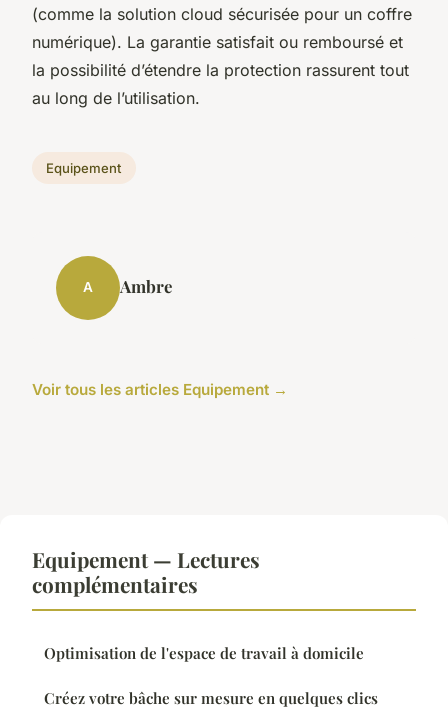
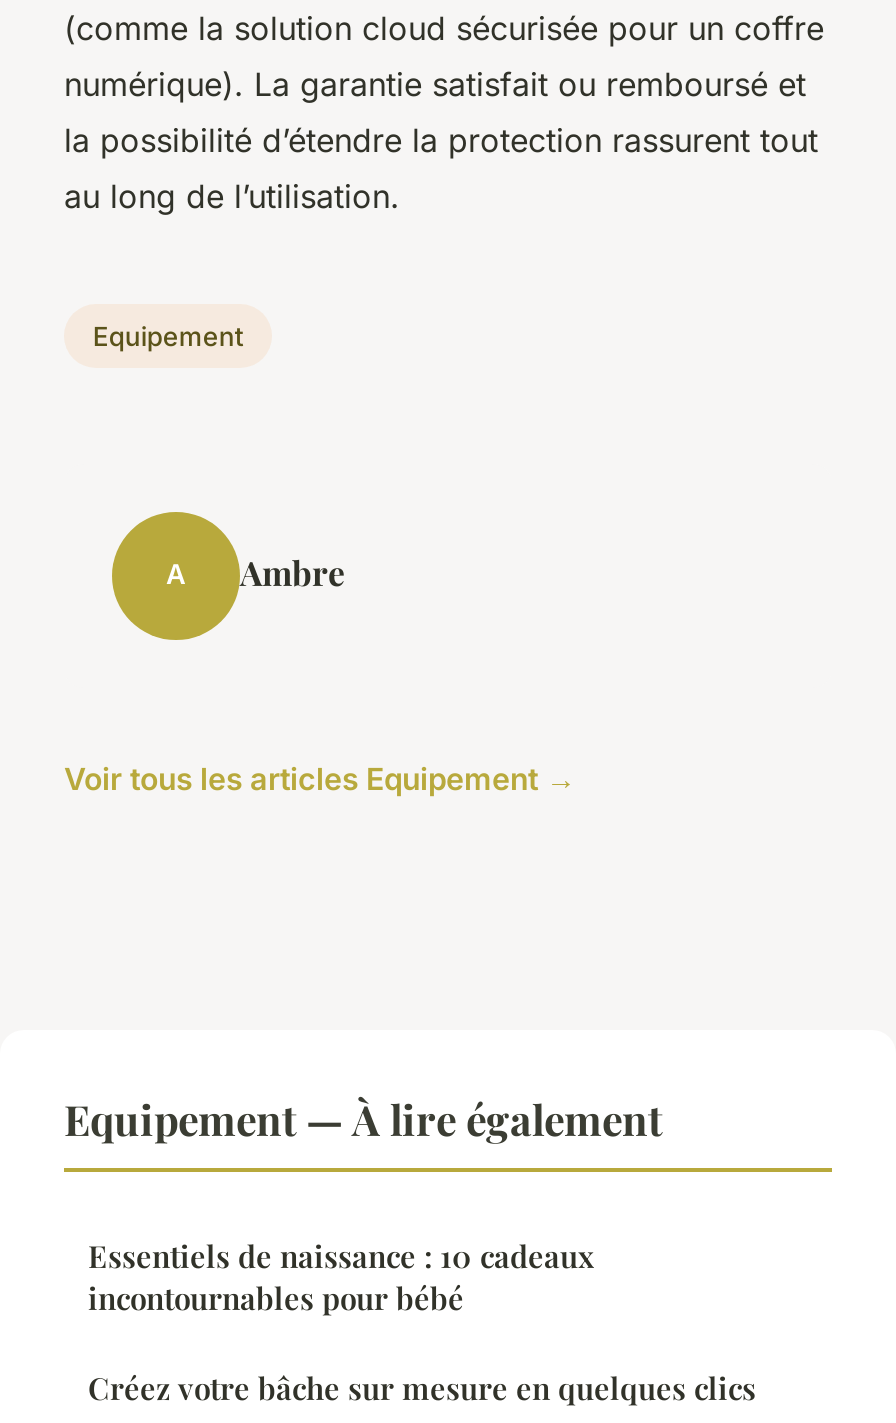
- Equipement — Lectures
- complémentaires
+ Equipement — À lire également

- Optimisation de l'espace de travail à domicile
+ Essentiels de naissance : 10 cadeaux
+ incontournables pour bébé
